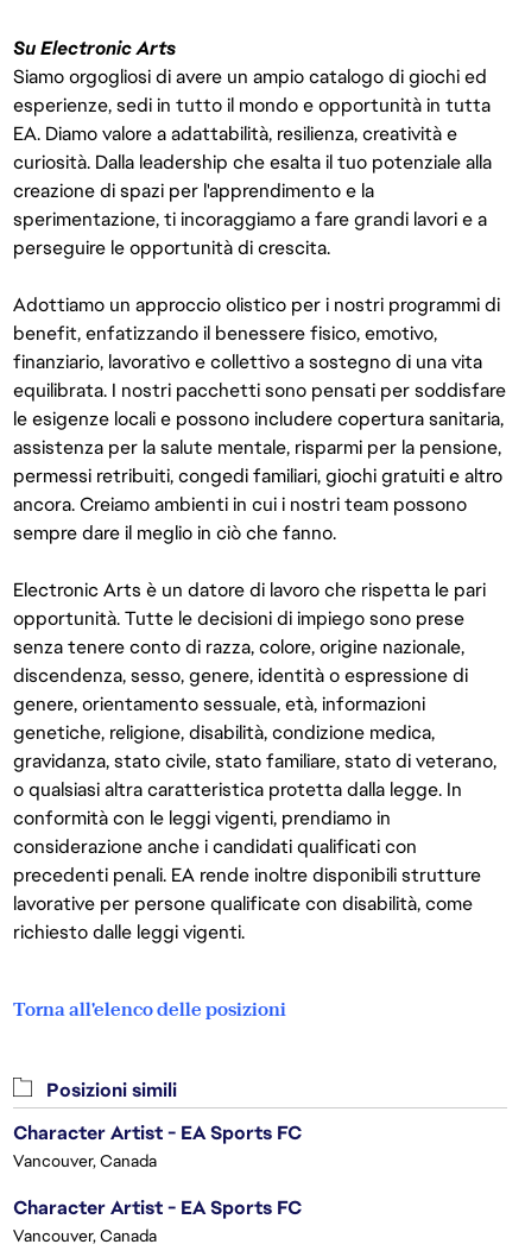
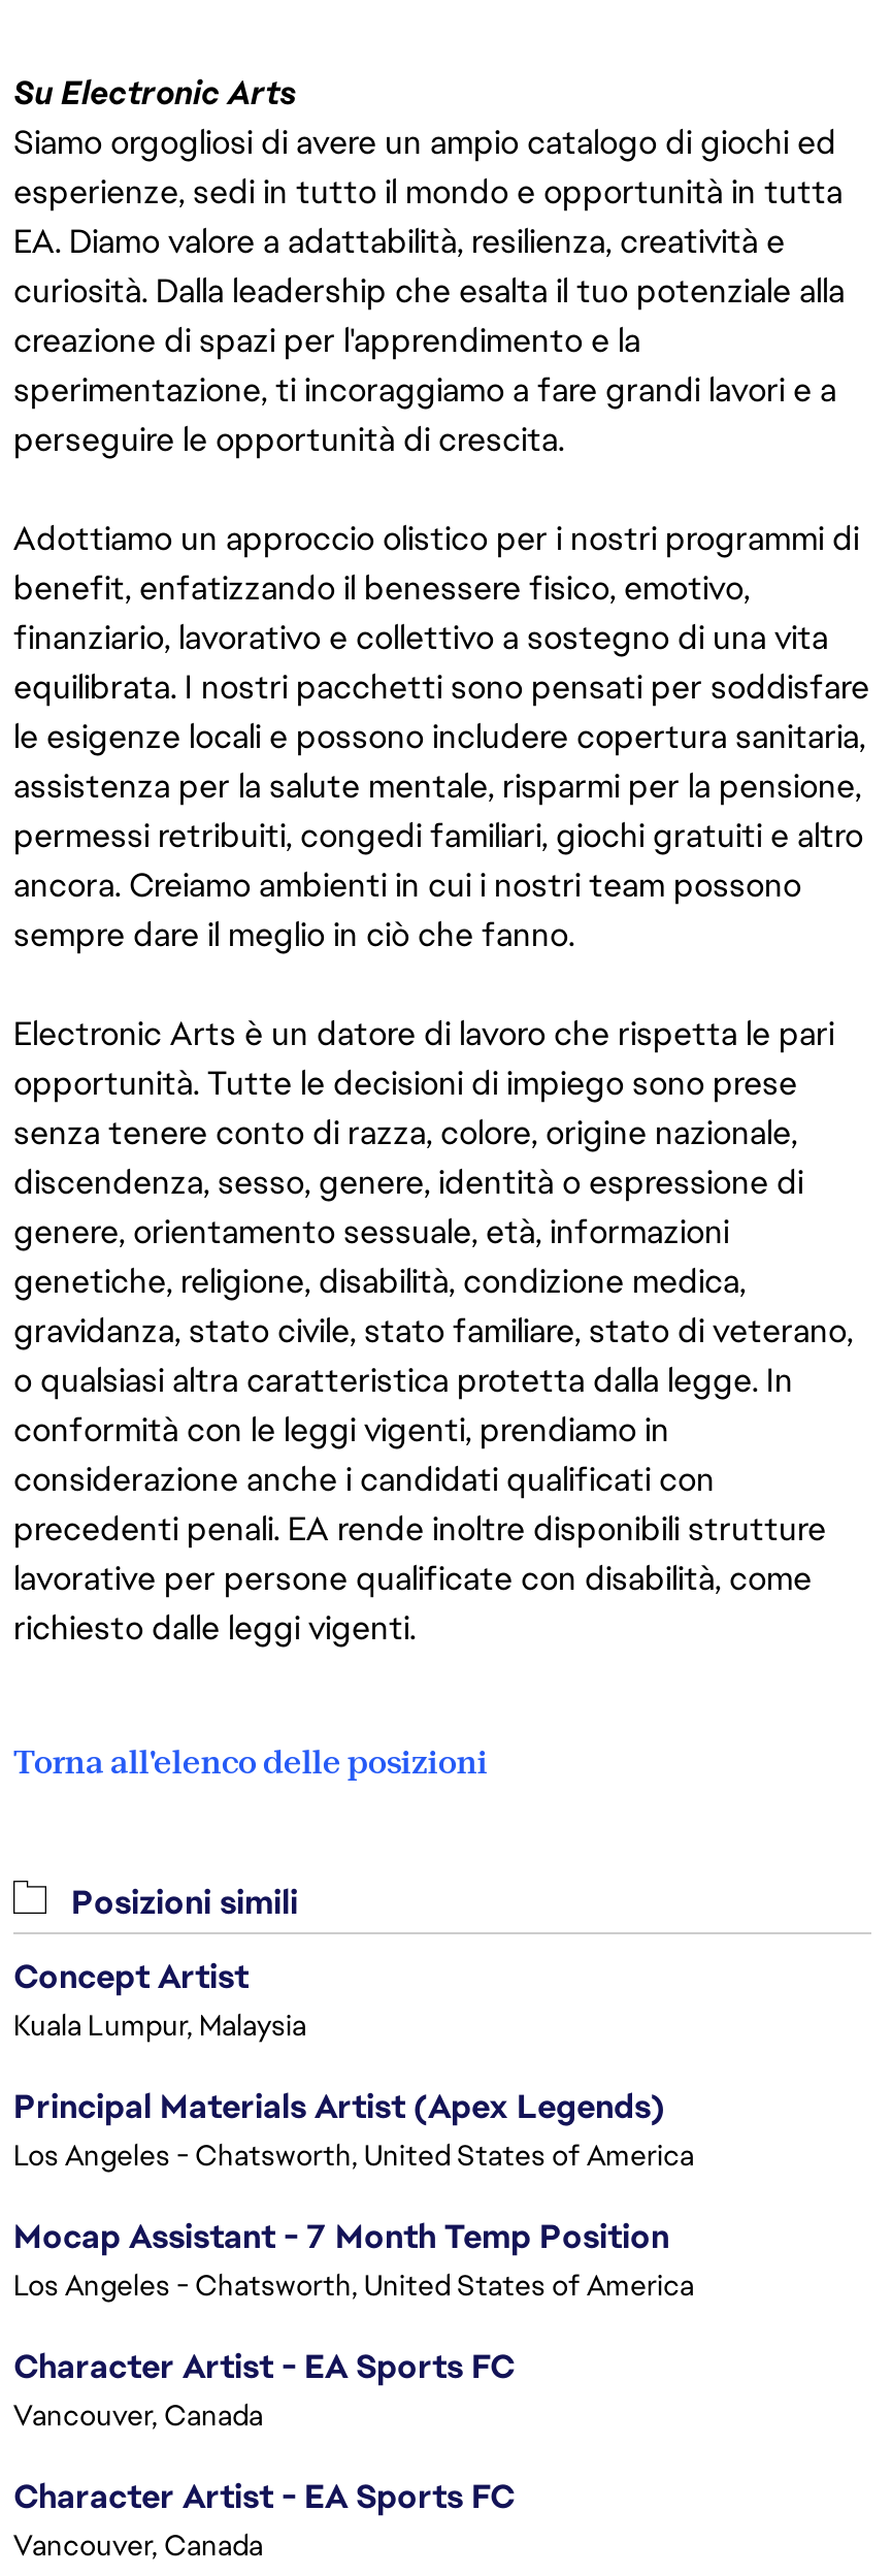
+ Concept Artist
+ Kuala Lumpur, Malaysia
+ Principal Materials Artist (Apex Legends)
+ Los Angeles - Chatsworth, United States of America
+ Mocap Assistant - 7 Month Temp Position
+ Los Angeles - Chatsworth, United States of America
